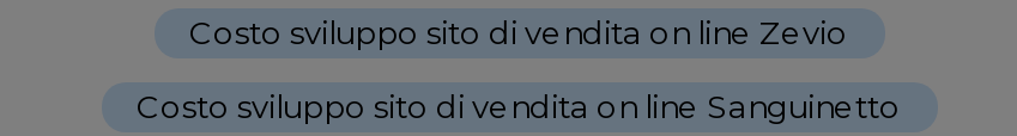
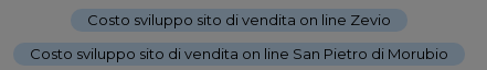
- Costo sviluppo sito di vendita on line Sanguinetto
+ Costo sviluppo sito di vendita on line San Pietro di Morubio
